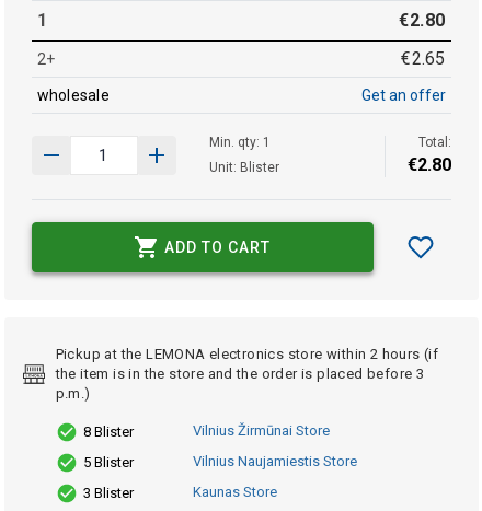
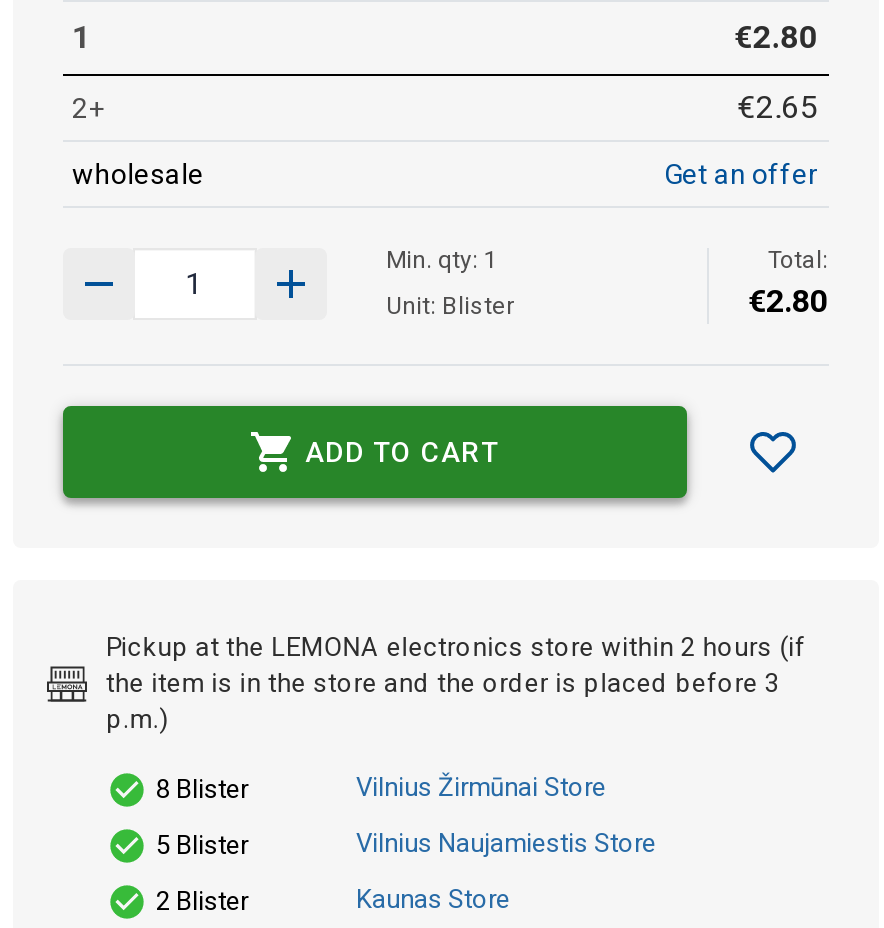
- 3 Blister
+ 2 Blister
